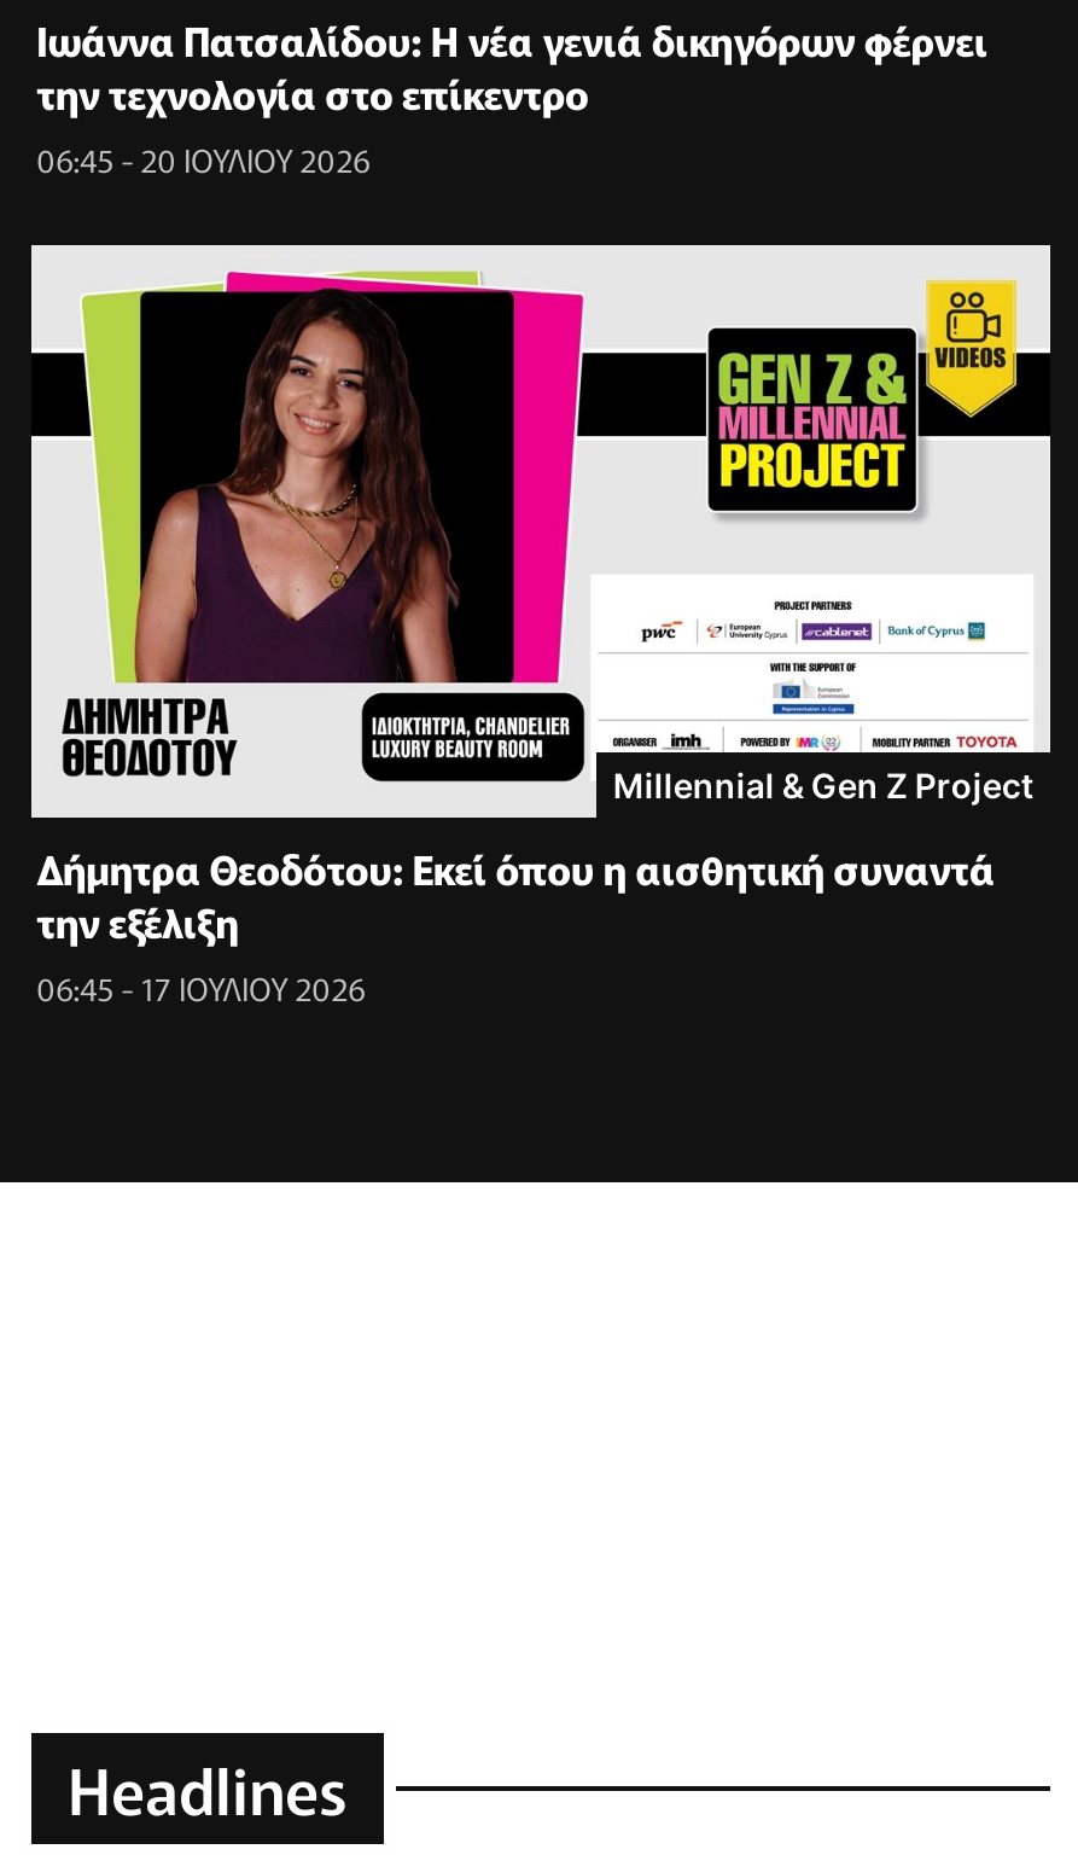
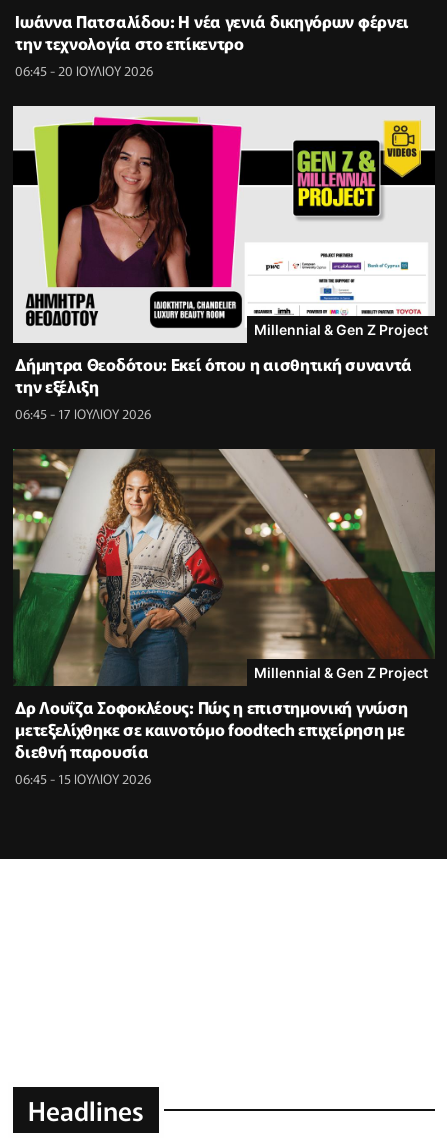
+ [image]
+ Millennial & Gen Z Project
+ Δρ Λουΐζα Σοφοκλέους: Πώς η επιστημονική γνώση
+ μετεξελίχθηκε σε καινοτόμο foodtech επιχείρηση με
+ διεθνή παρουσία
+ 06:45 - 15 ΙΟΥΛΙΟΥ 2026
